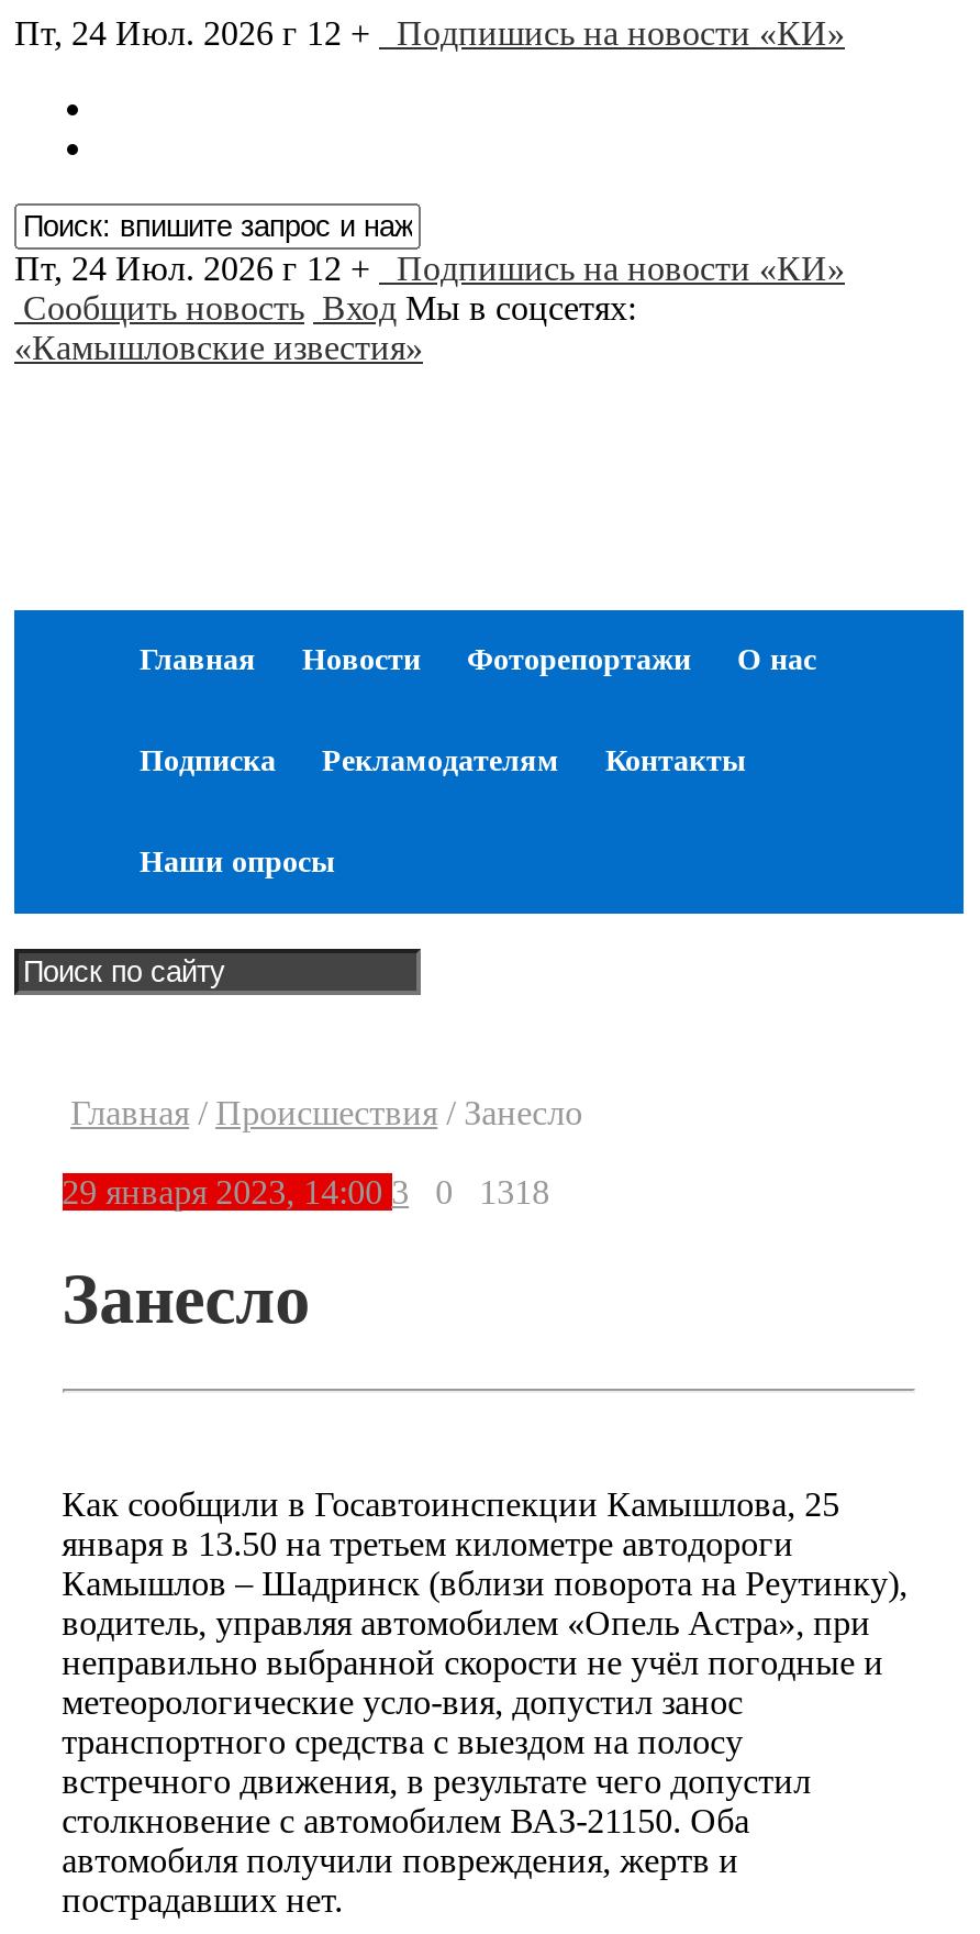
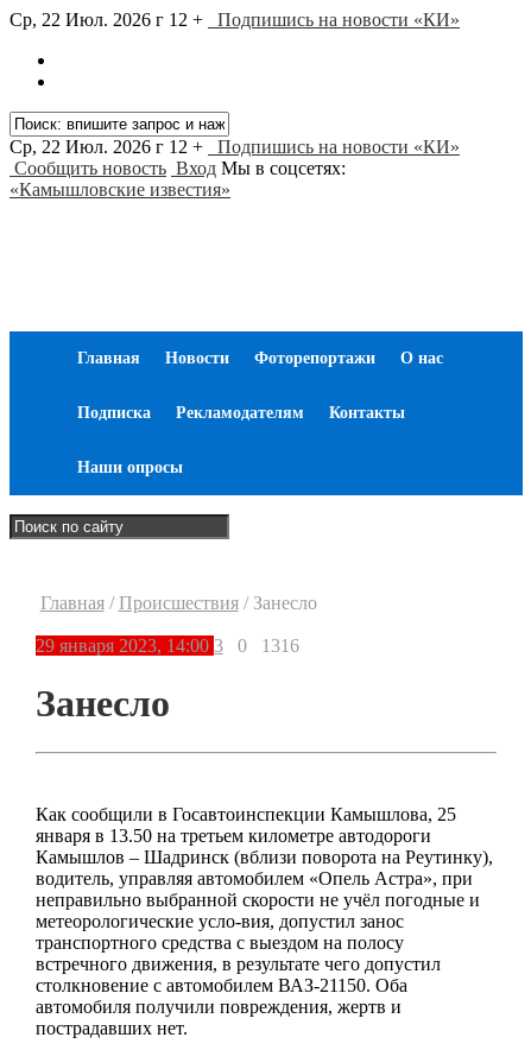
- Пт, 24 Июл. 2026 г 12 + Подпишись на новости «КИ»
+ Ср, 22 Июл. 2026 г 12 + Подпишись на новости «КИ»

- Пт, 24 Июл. 2026 г 12 + Подпишись на новости «КИ»
+ Ср, 22 Июл. 2026 г 12 + Подпишись на новости «КИ»

- 0 1318
+ 0 1316
